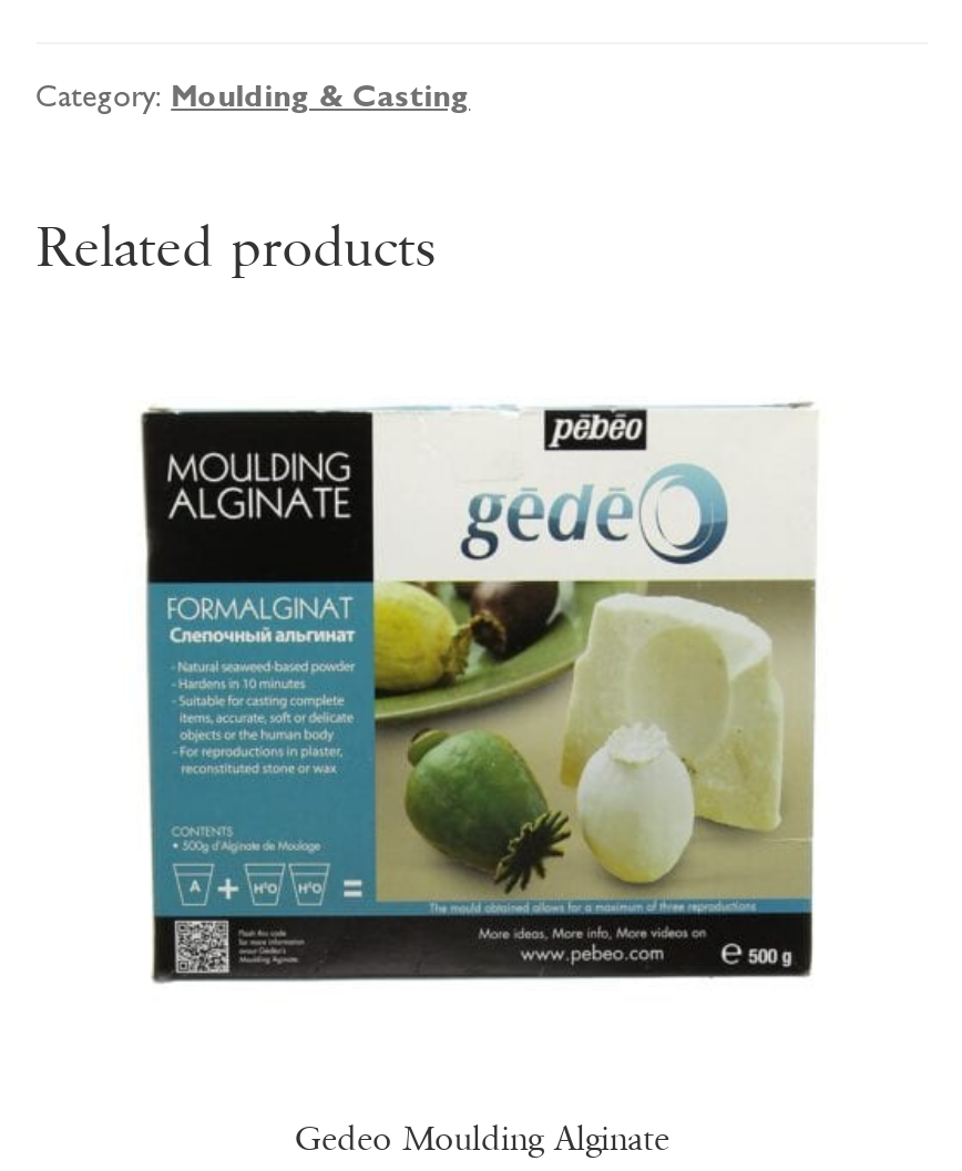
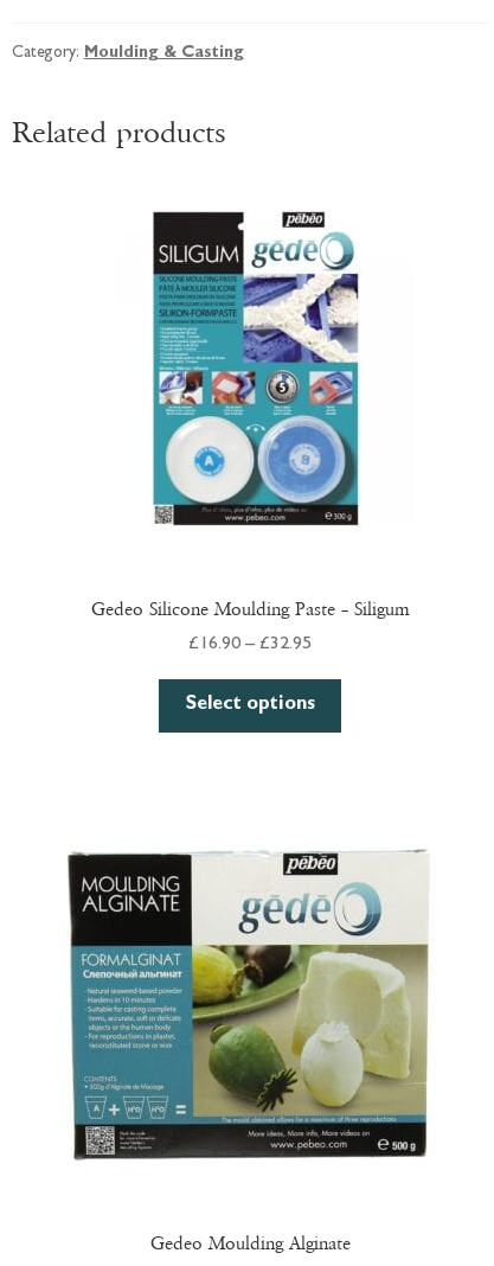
+ Gedeo Silicone Moulding Paste – Siligum
+ £16.90 – £32.95
+ Select options

+ [image]
